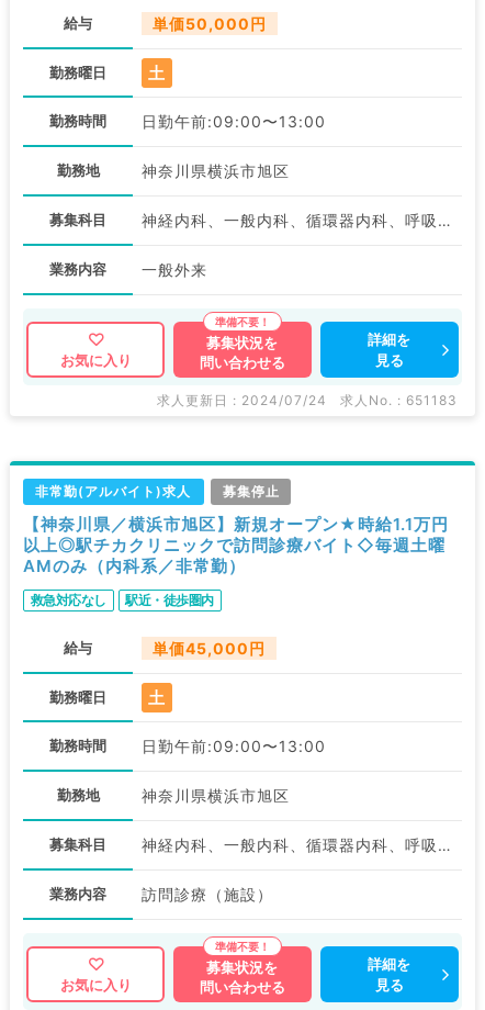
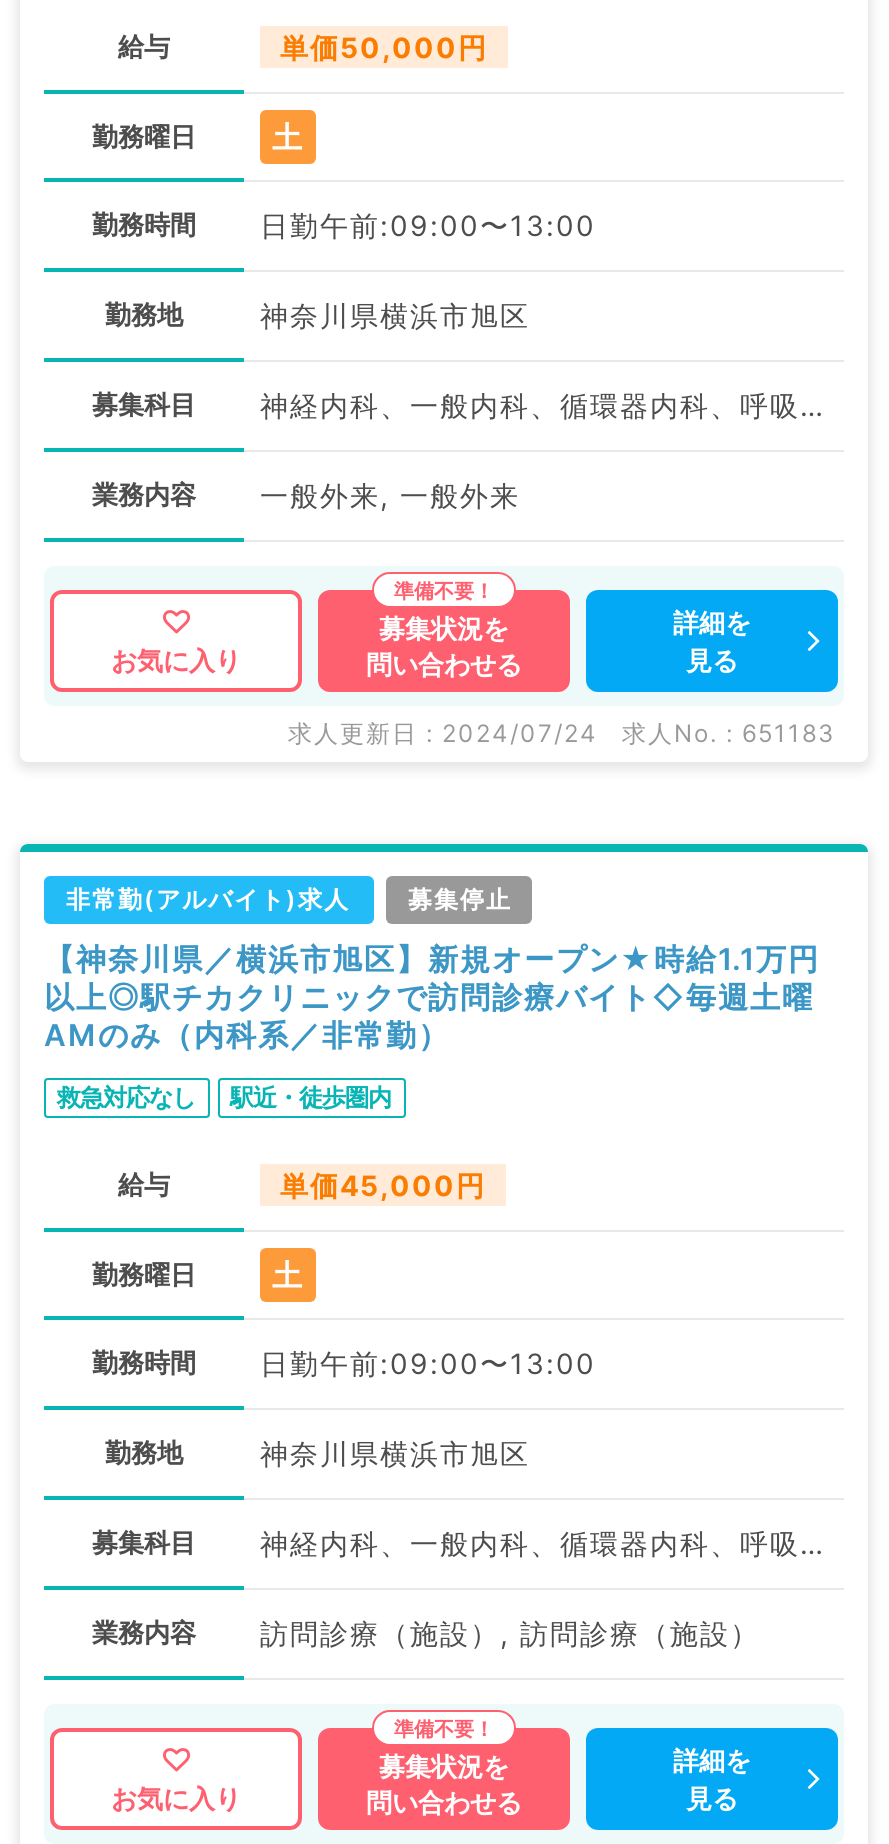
- 一般外来
+ 一般外来, 一般外来

- 訪問診療（施設）
+ 訪問診療（施設）, 訪問診療（施設）
